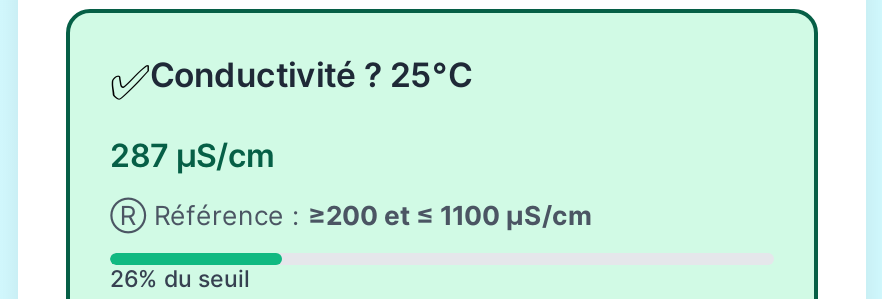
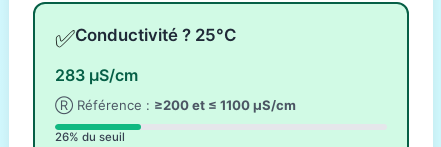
- 287 µS/cm
+ 283 µS/cm
